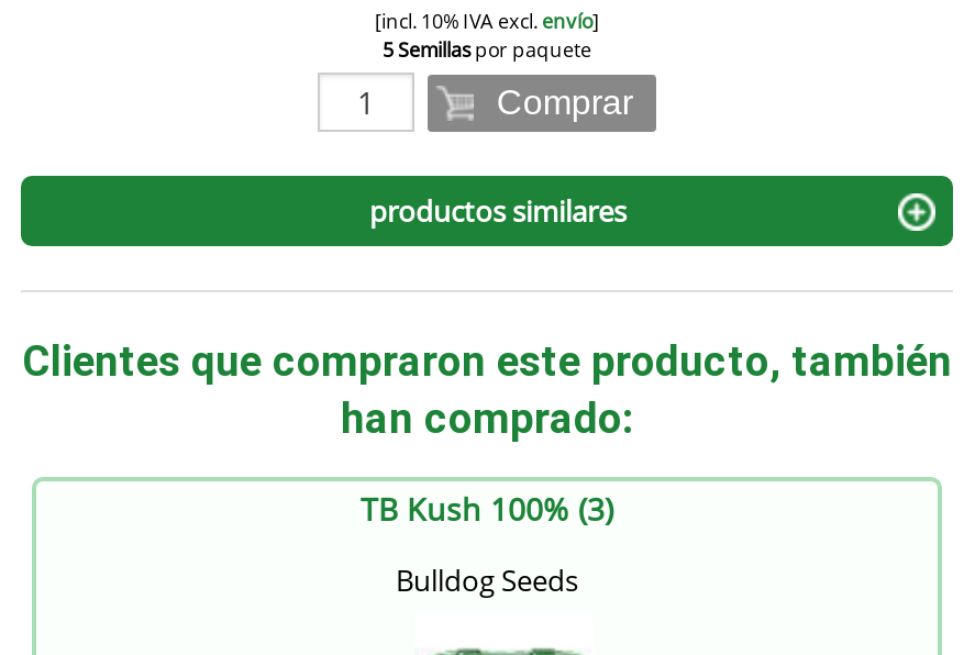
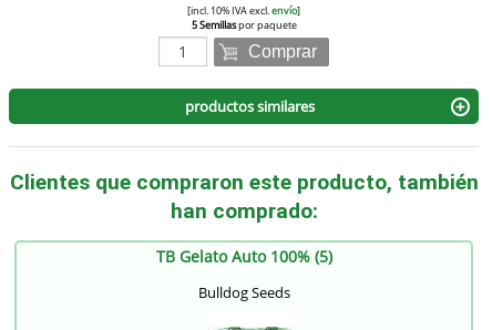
- TB Kush 100% (3)
+ TB Gelato Auto 100% (5)
